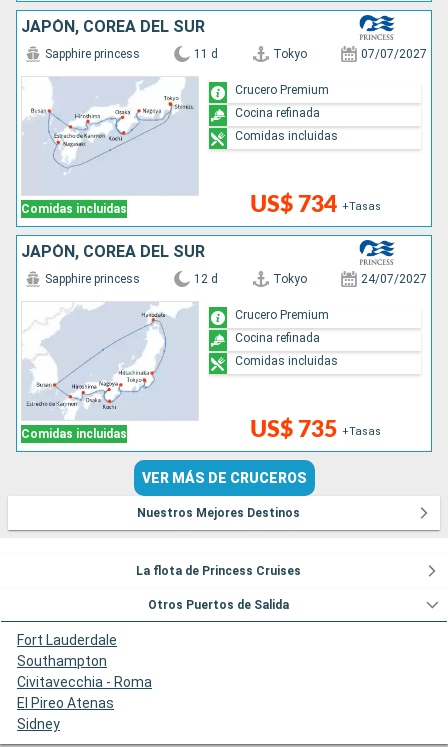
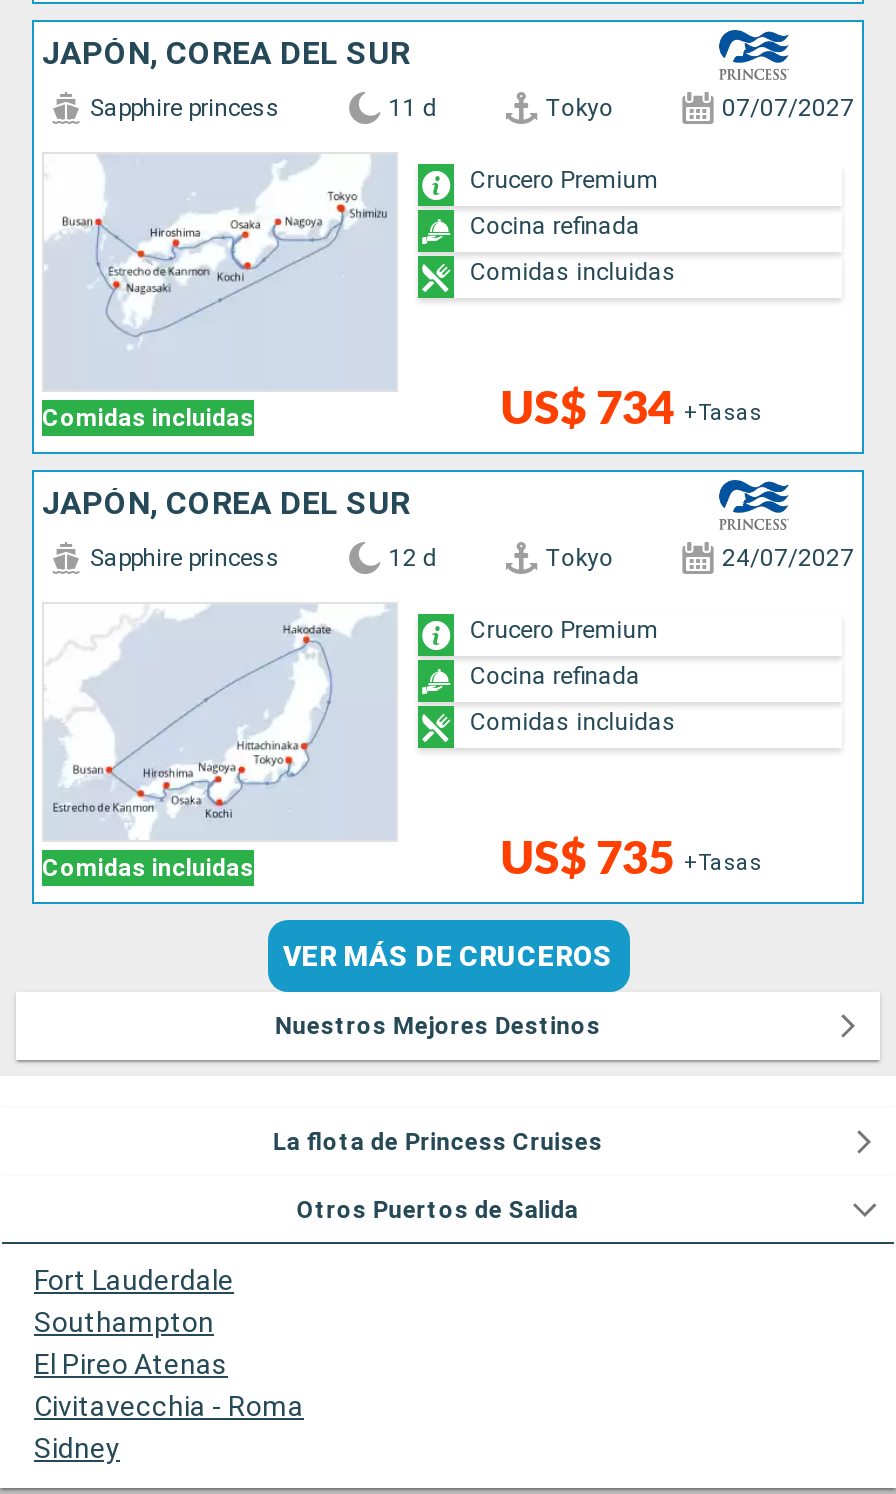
moved down: Civitavecchia - Roma

moved up: El Pireo Atenas
